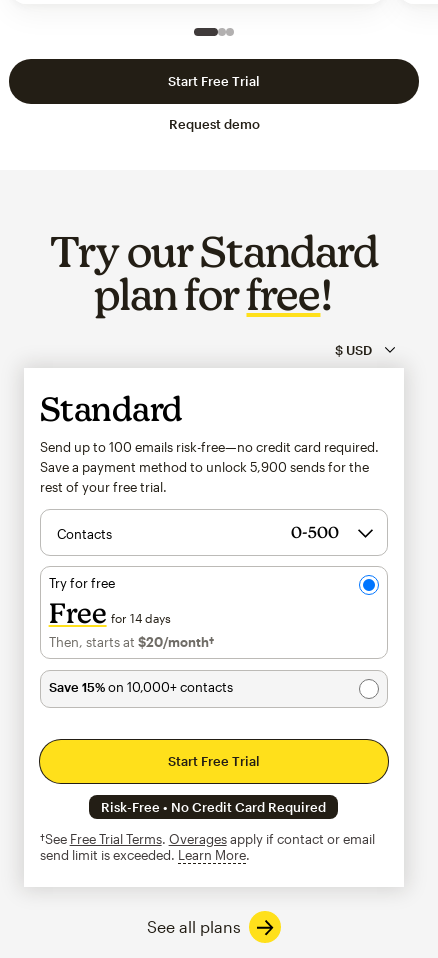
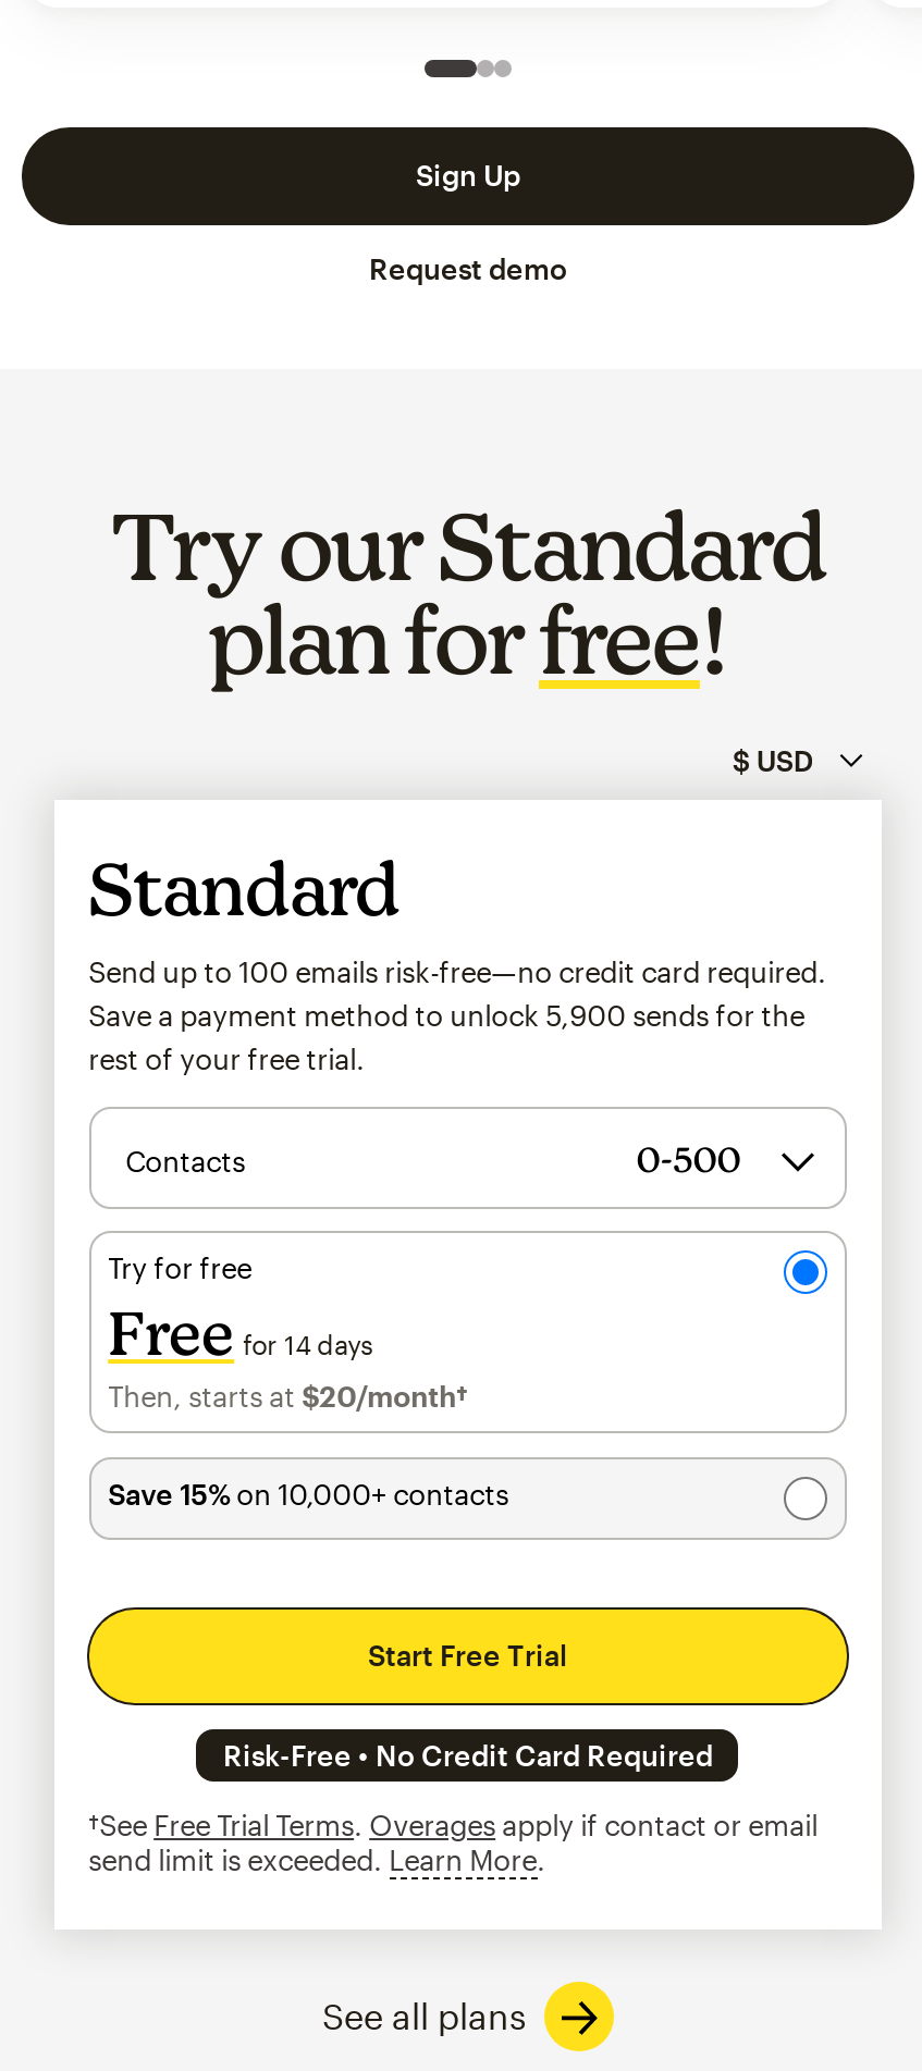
- Start Free Trial
+ Sign Up
